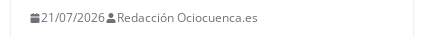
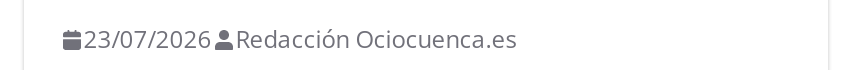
- 21/07/2026 Redacción Ociocuenca.es
+ 23/07/2026 Redacción Ociocuenca.es
